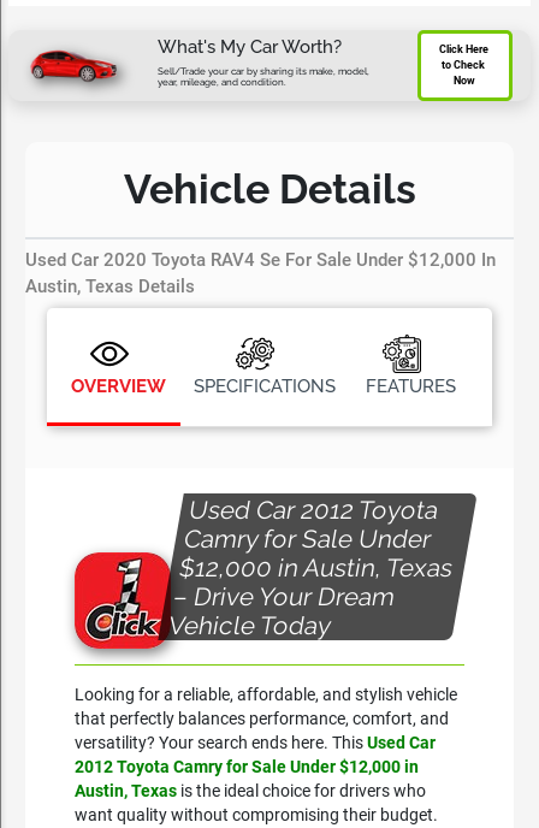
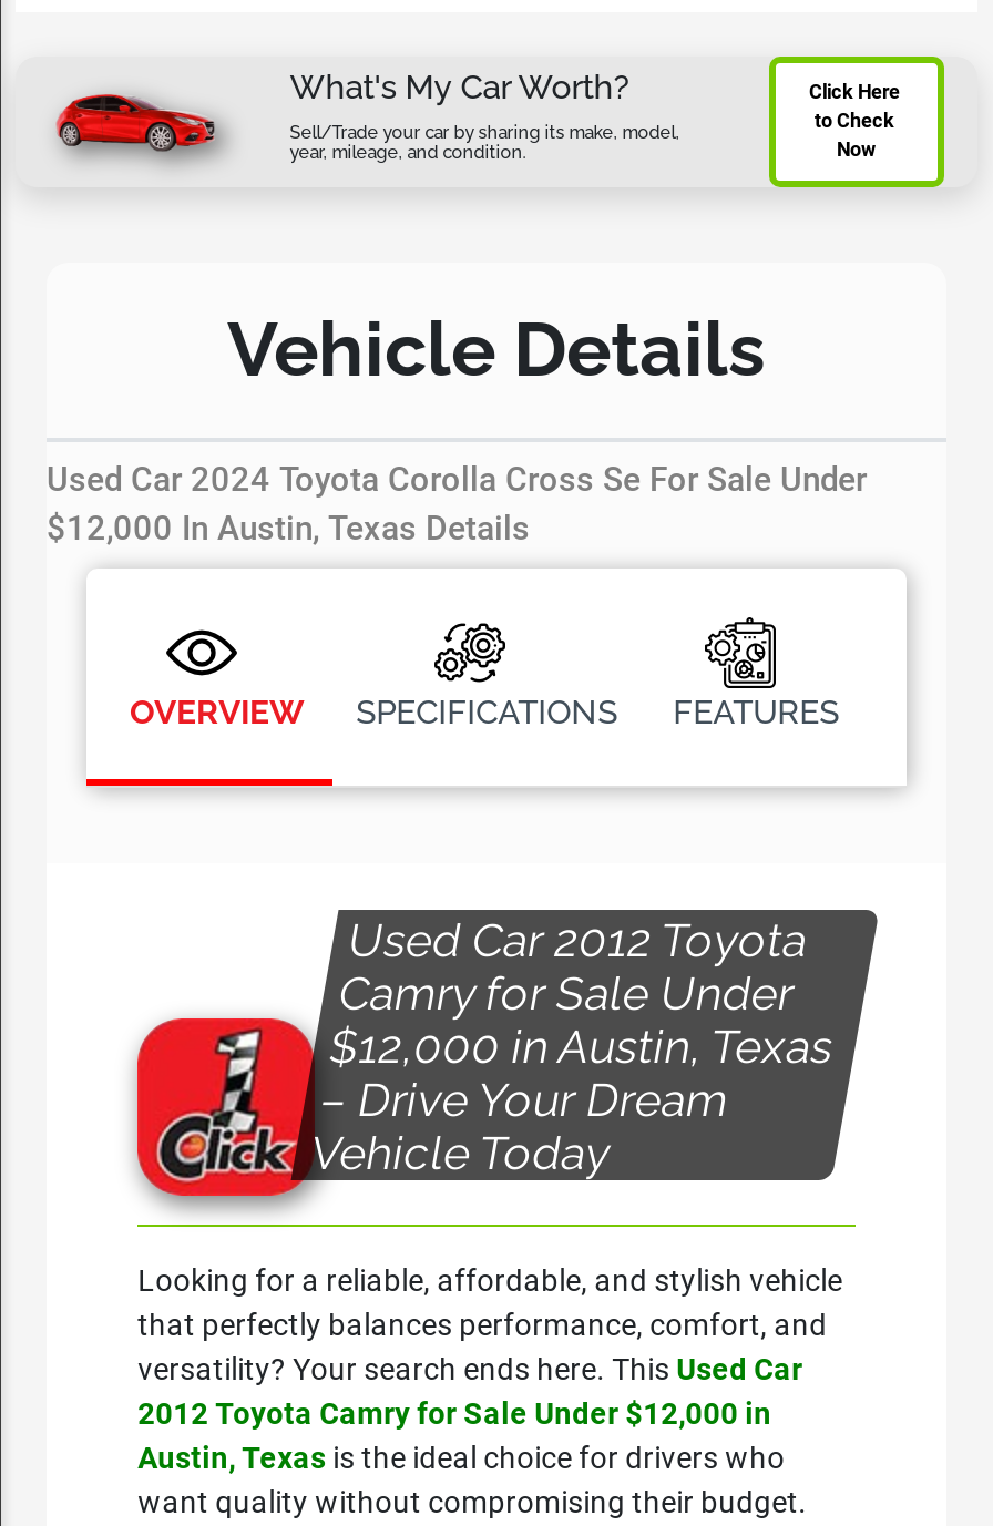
- Used Car 2020 Toyota RAV4 Se For Sale Under $12,000 In
- Austin, Texas Details
+ Used Car 2024 Toyota Corolla Cross Se For Sale Under
+ $12,000 In Austin, Texas Details
